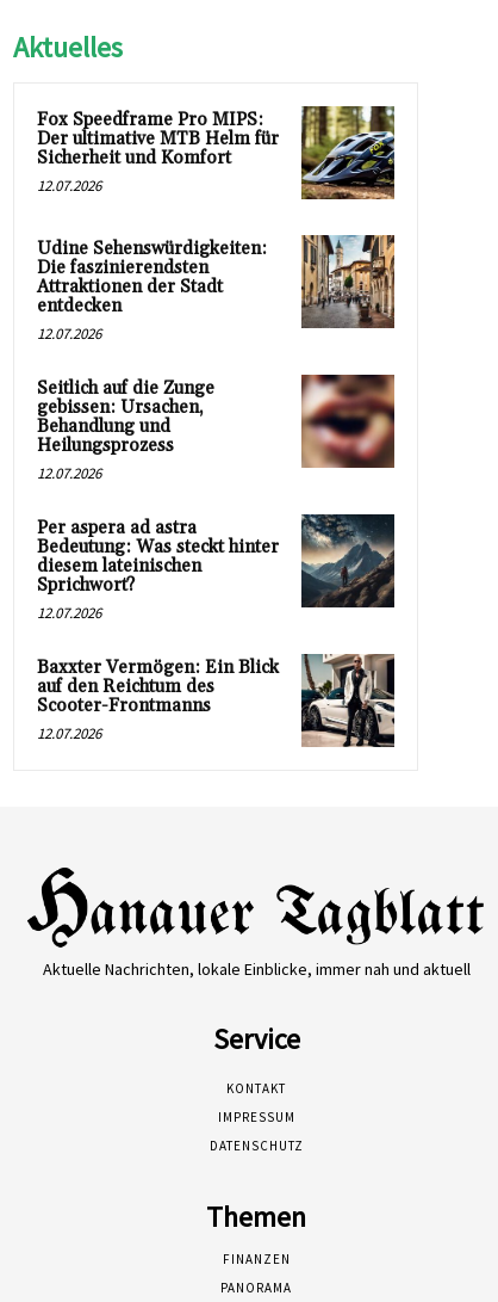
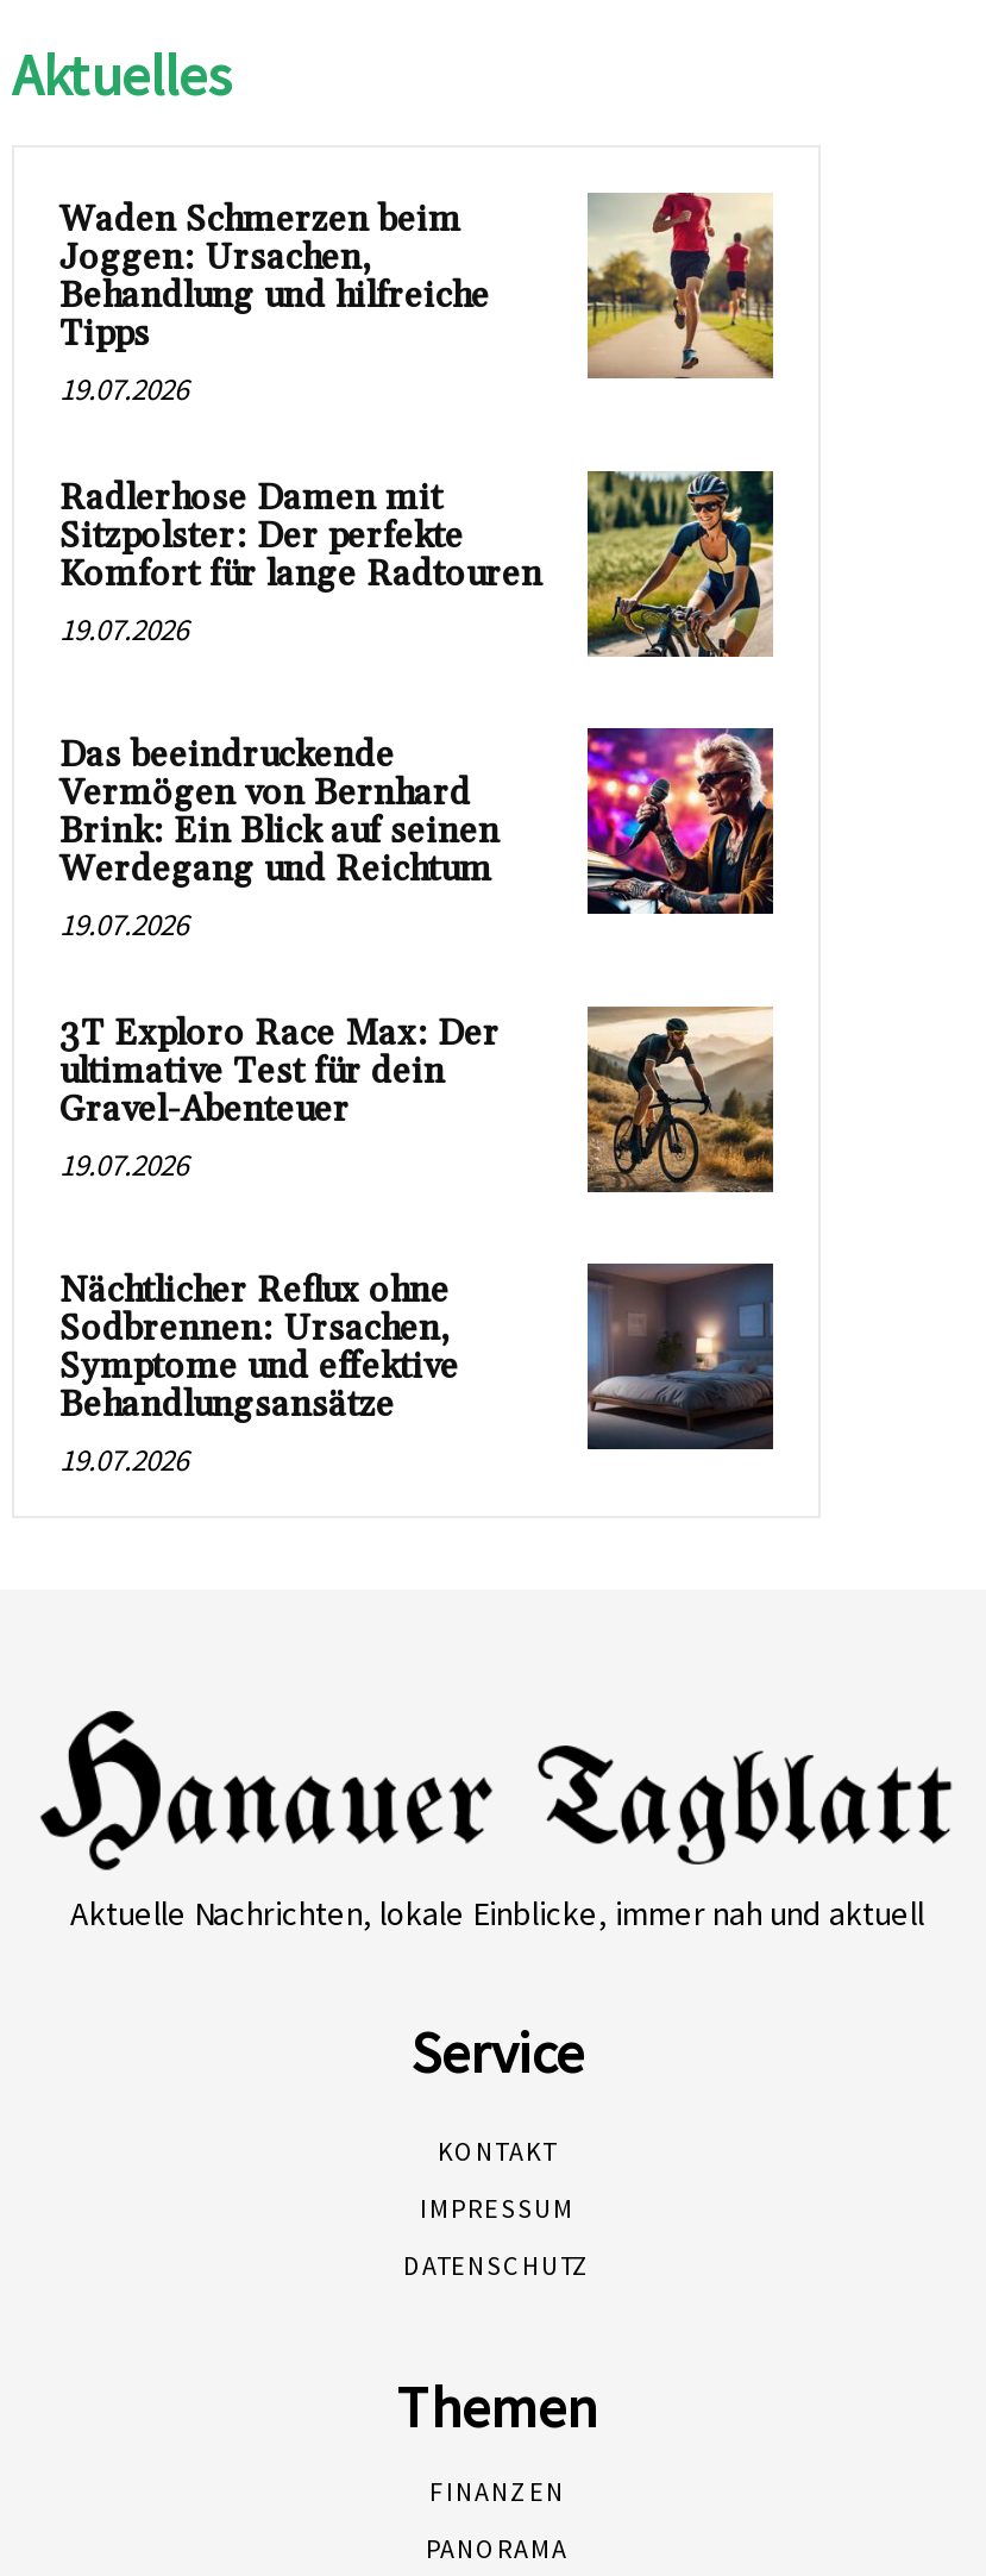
- [image]
- Fox Speedframe Pro MIPS:
- Der ultimative MTB Helm für
- Sicherheit und Komfort
- 12.07.2026
+ [image]
+ Waden Schmerzen beim
+ Joggen: Ursachen,
+ Behandlung und hilfreiche
+ Tipps
+ 19.07.2026

- [image]
- Udine Sehenswürdigkeiten:
- Die faszinierendsten
- Attraktionen der Stadt
- entdecken
- 12.07.2026
+ [image]
+ Radlerhose Damen mit
+ Sitzpolster: Der perfekte
+ Komfort für lange Radtouren
+ 19.07.2026

- Seitlich auf die Zunge
- gebissen: Ursachen,
- Behandlung und
- Heilungsprozess
- 12.07.2026
+ Das beeindruckende
+ Vermögen von Bernhard
+ Brink: Ein Blick auf seinen
+ Werdegang und Reichtum
+ 19.07.2026

- [image]
+ [image]

- [image]
- Per aspera ad astra
- Bedeutung: Was steckt hinter
- diesem lateinischen
- Sprichwort?
- 12.07.2026
+ [image]
+ 3T Exploro Race Max: Der
+ ultimative Test für dein
+ Gravel-Abenteuer
+ 19.07.2026

- [image]
+ [image]

- Baxxter Vermögen: Ein Blick
- auf den Reichtum des
- Scooter-Frontmanns
- 12.07.2026
+ Nächtlicher Reflux ohne
+ Sodbrennen: Ursachen,
+ Symptome und effektive
+ Behandlungsansätze
+ 19.07.2026
